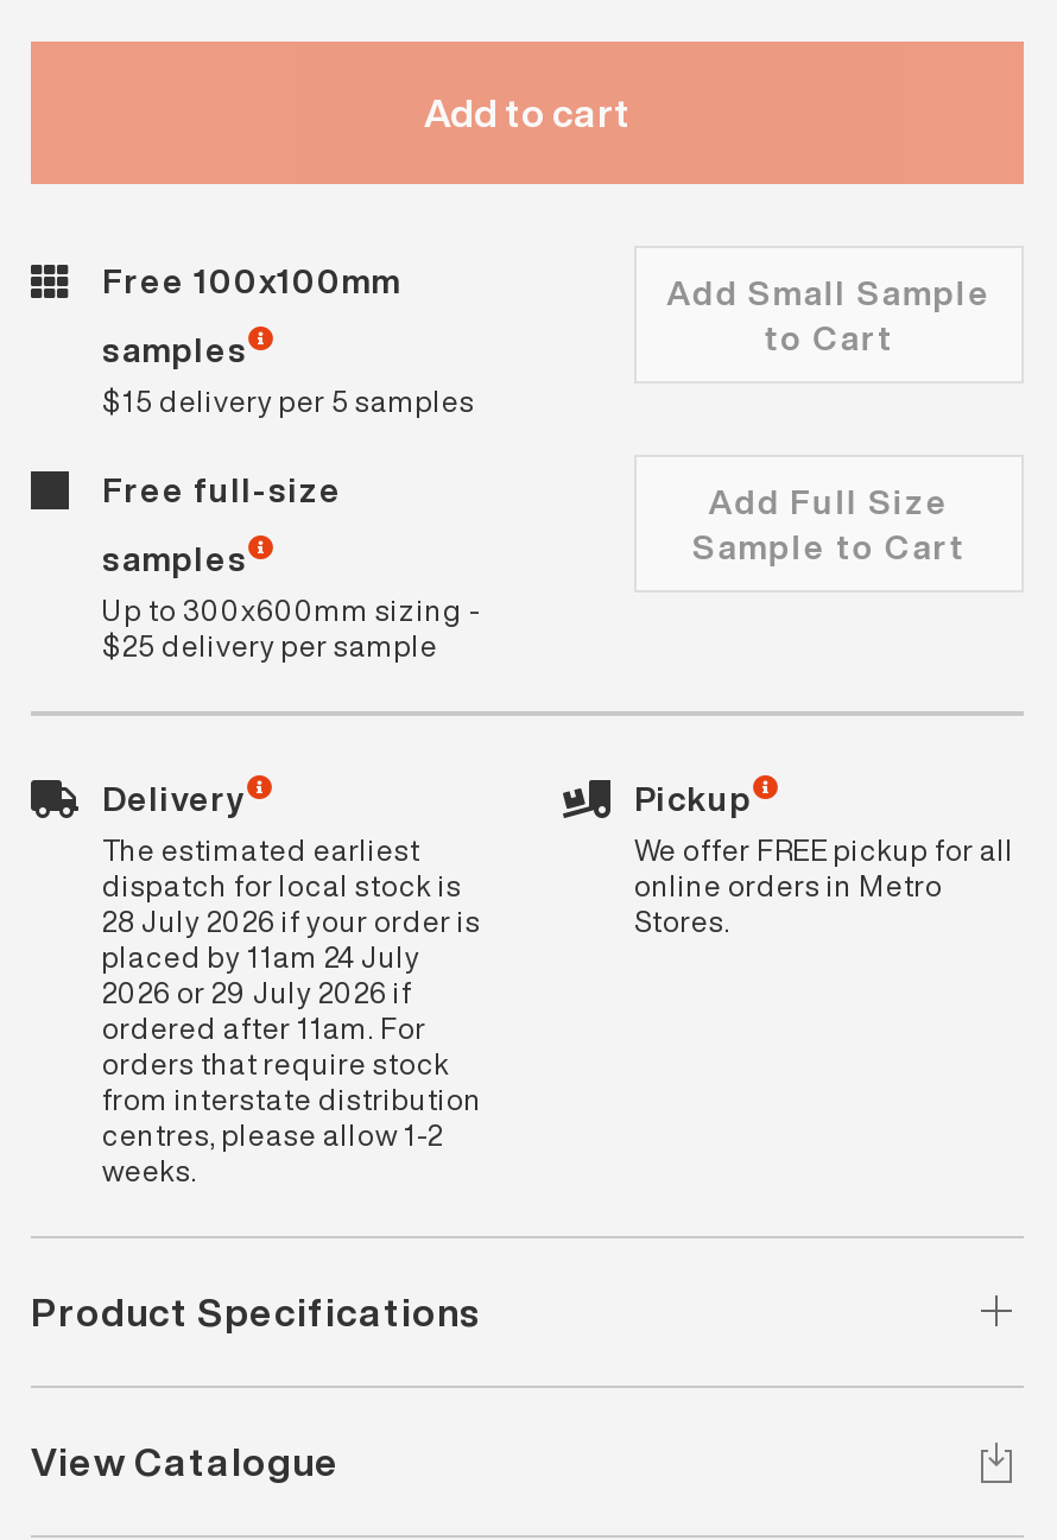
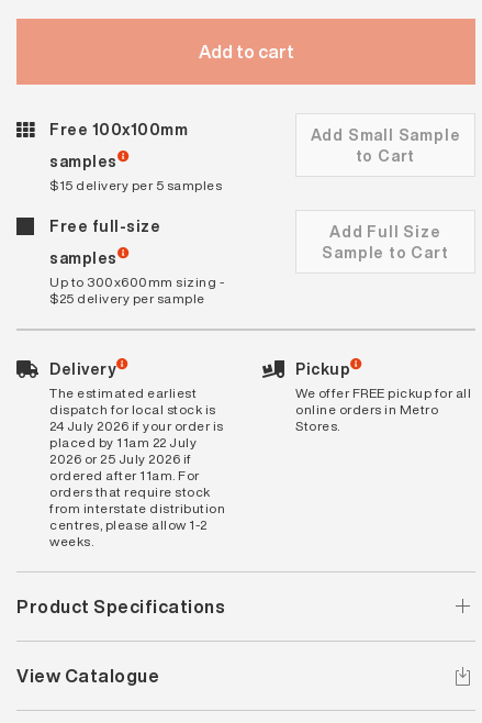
- 28 July 2026 if your order is
+ 24 July 2026 if your order is

- placed by 11am 24 July
+ placed by 11am 22 July

- 2026 or 29 July 2026 if
+ 2026 or 25 July 2026 if
